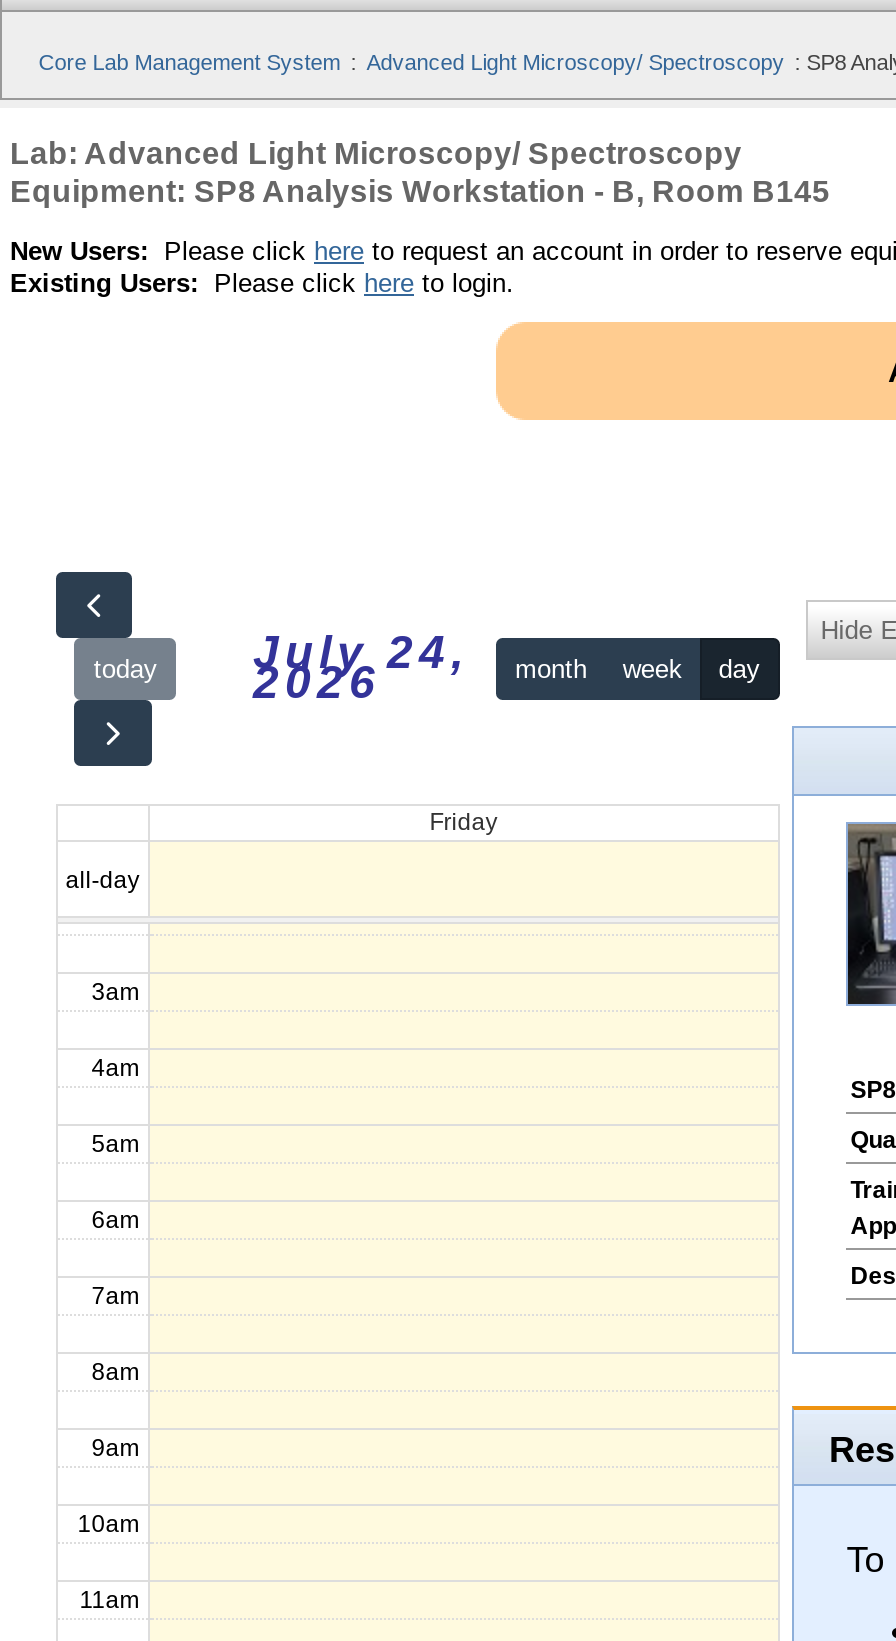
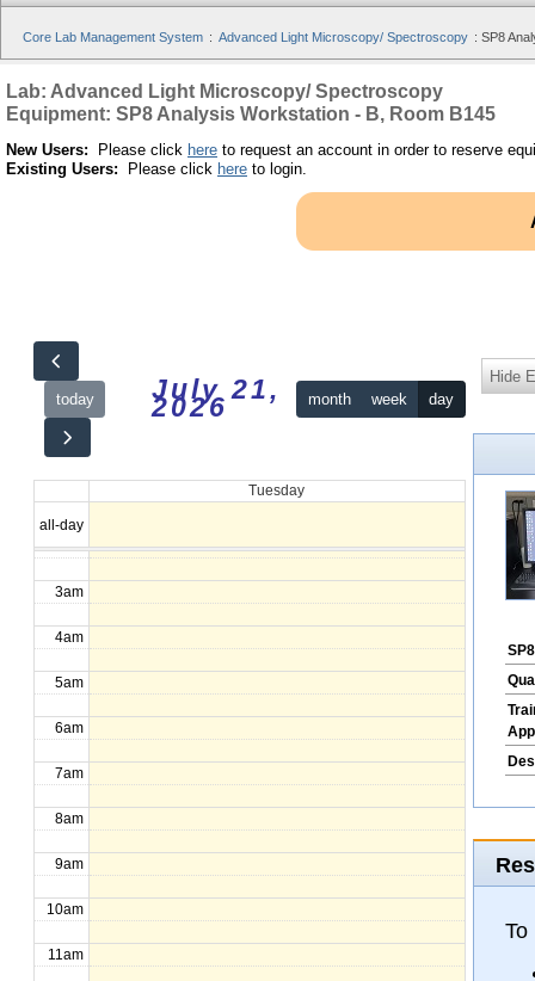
- July 24, month week day
+ July 21, month week day

- Friday
+ Tuesday
